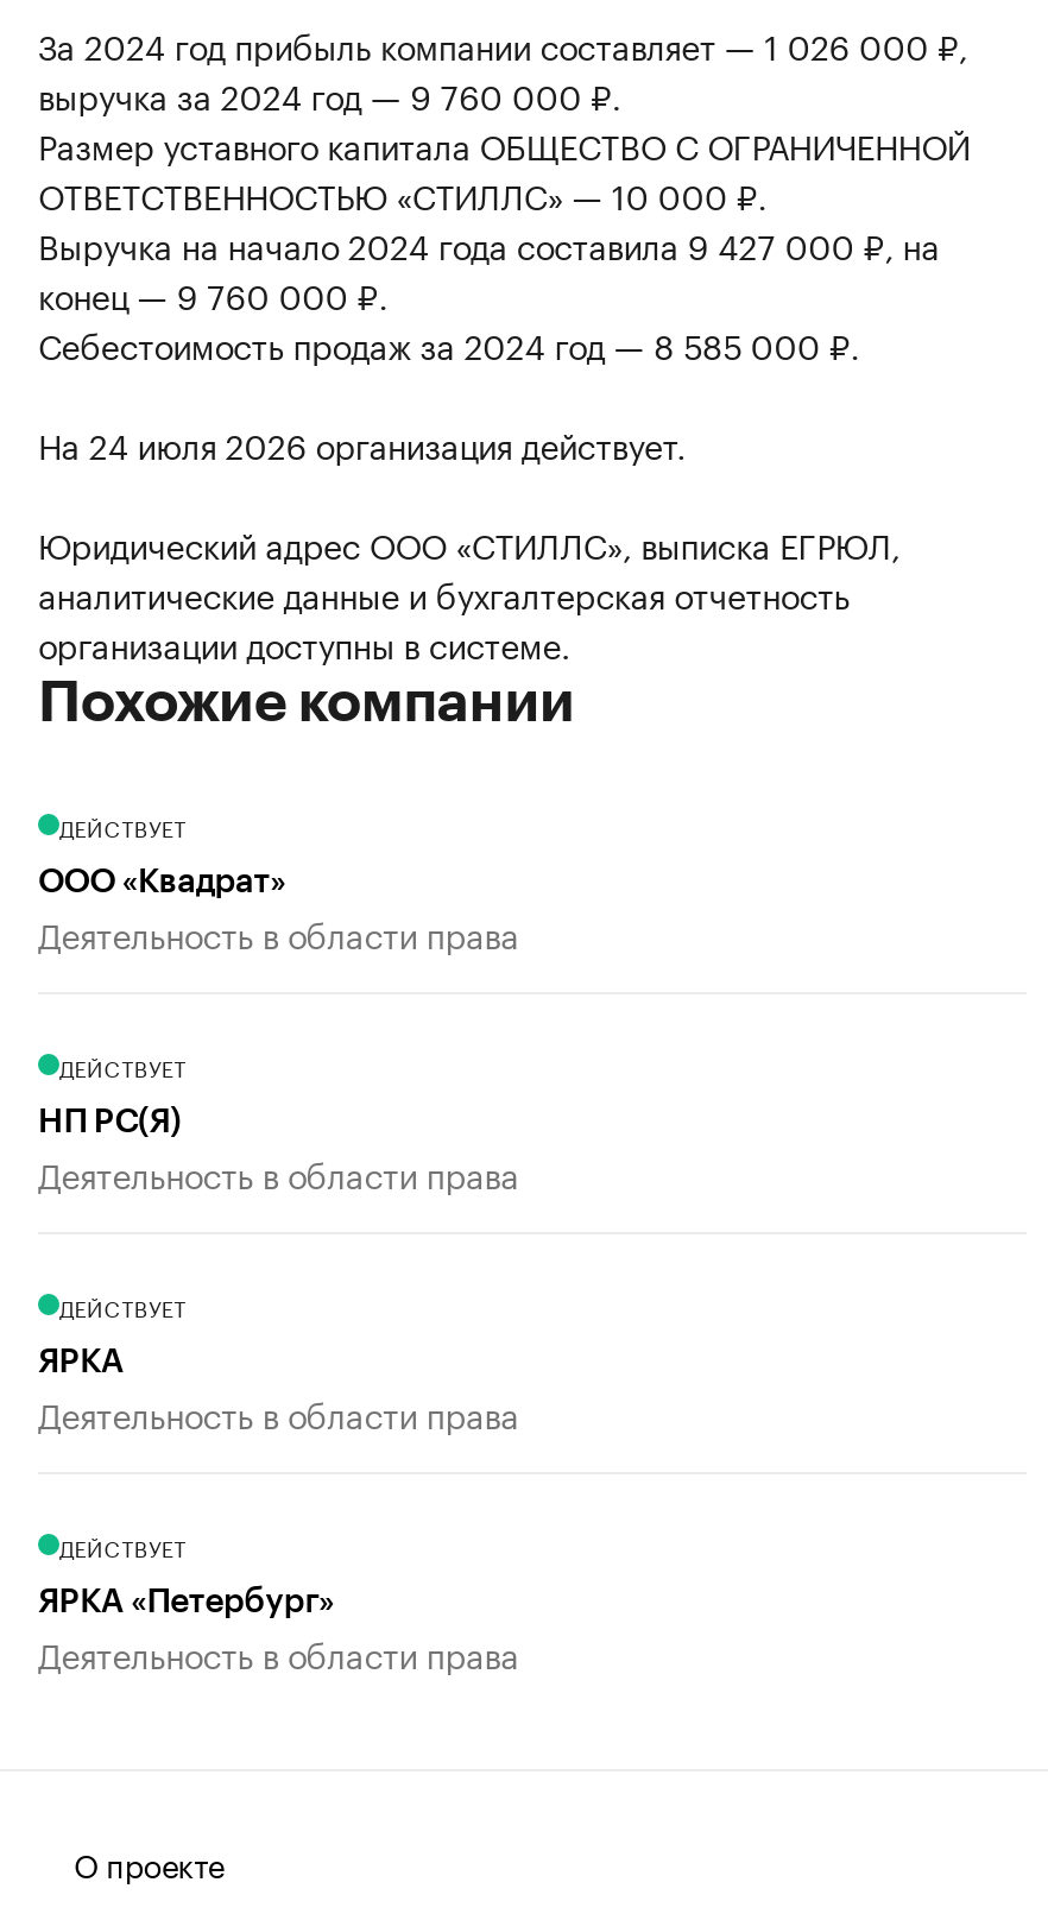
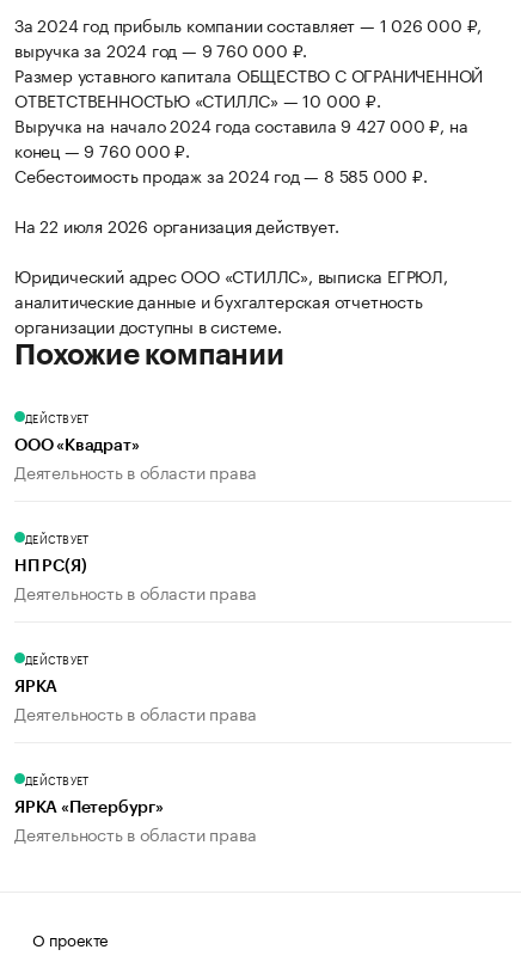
- На 24 июля 2026 организация действует.
+ На 22 июля 2026 организация действует.
